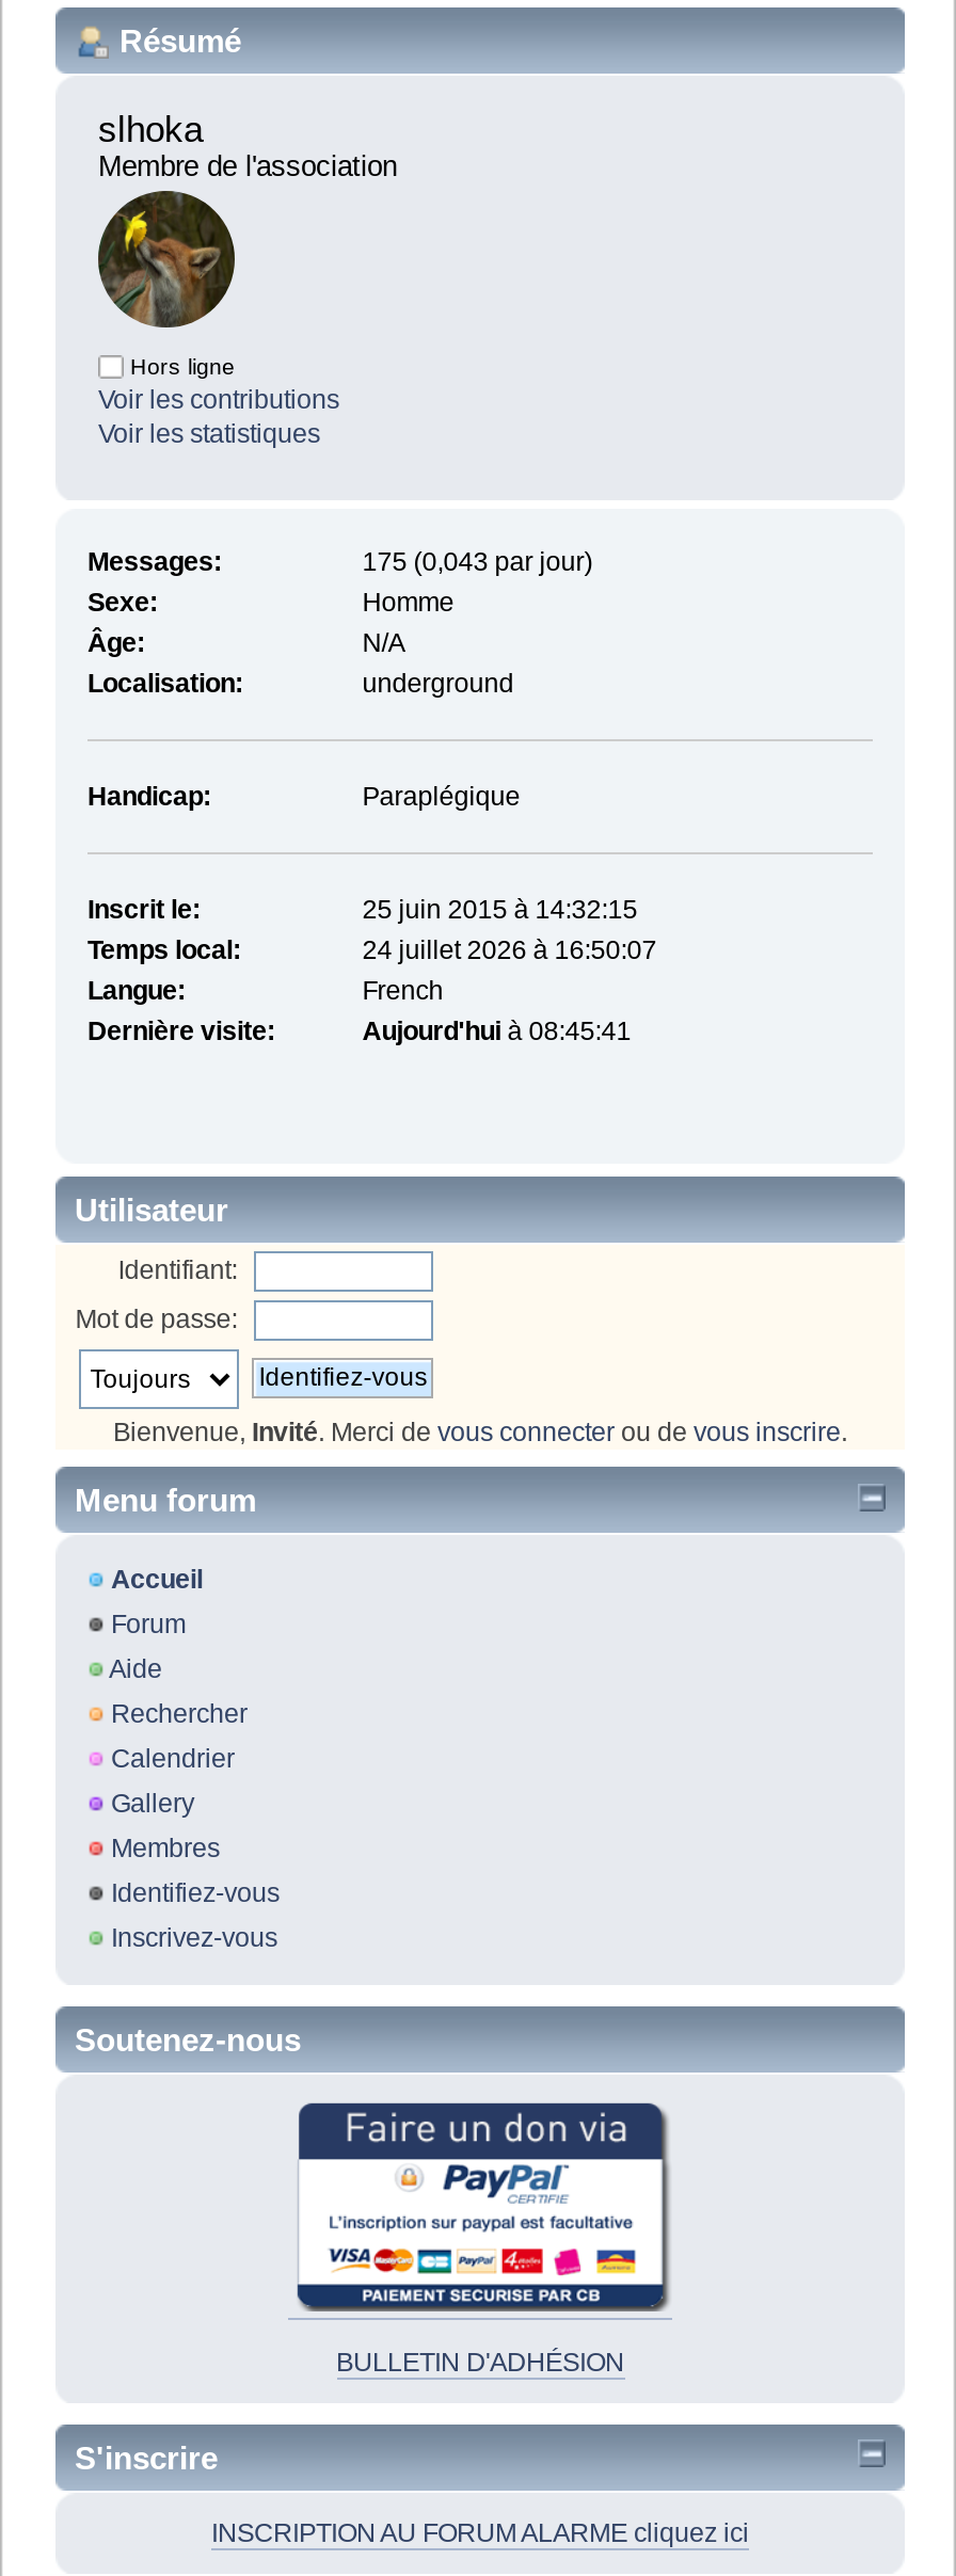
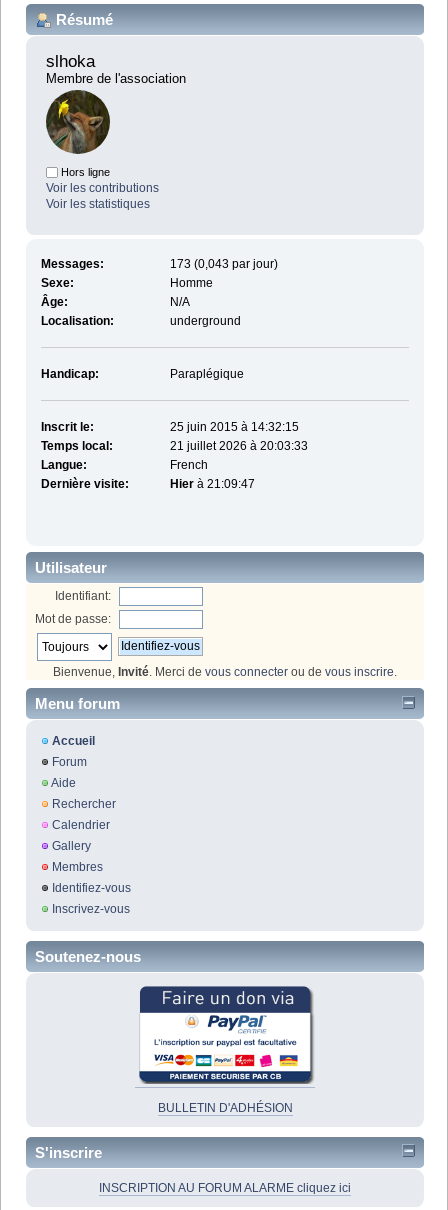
- 175 (0,043 par jour)
+ 173 (0,043 par jour)

- 24 juillet 2026 à 16:50:07
+ 21 juillet 2026 à 20:03:33

- Aujourd'hui à 08:45:41
+ Hier à 21:09:47
